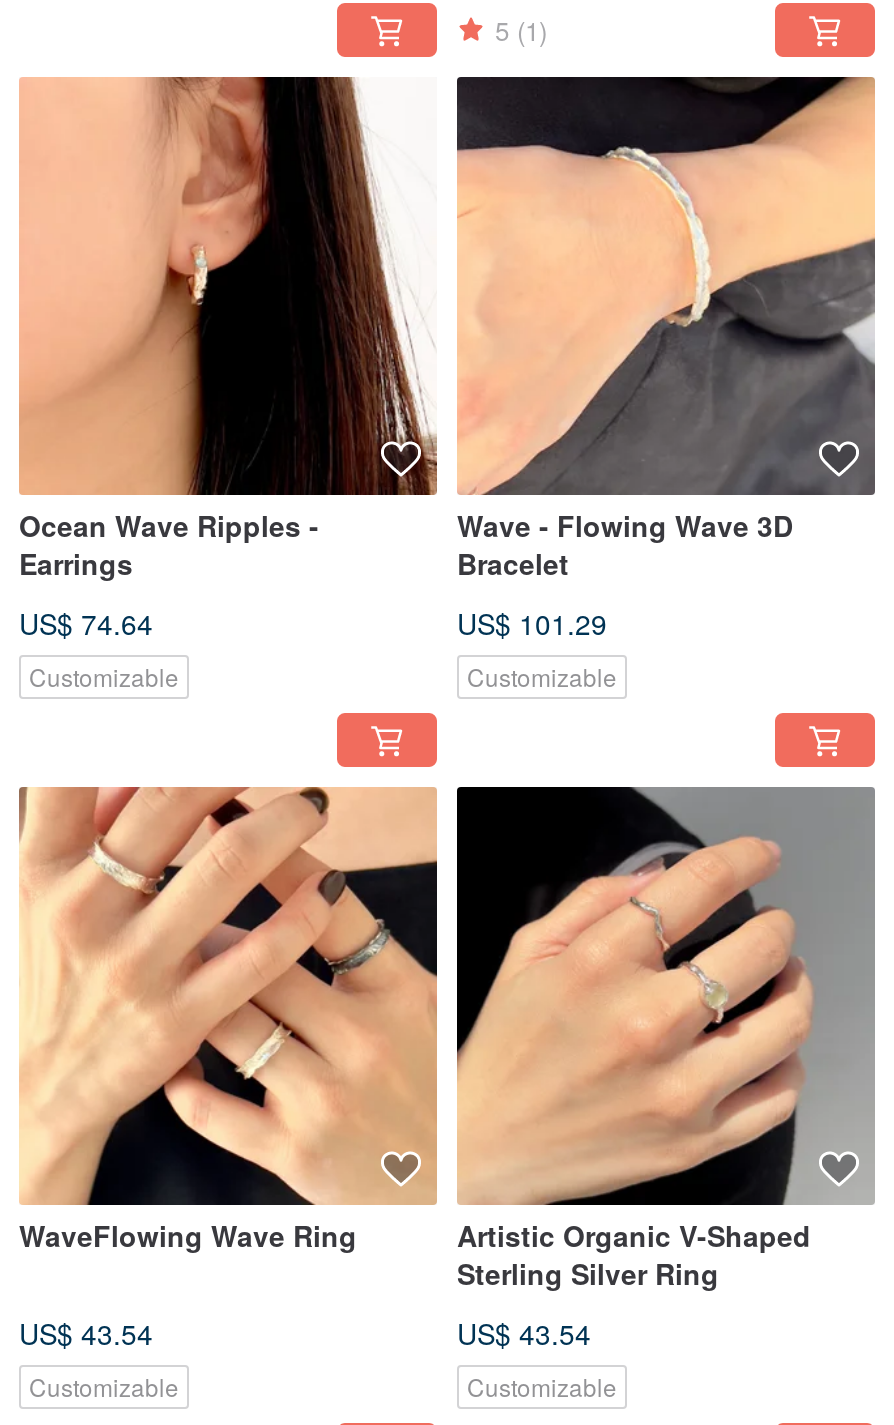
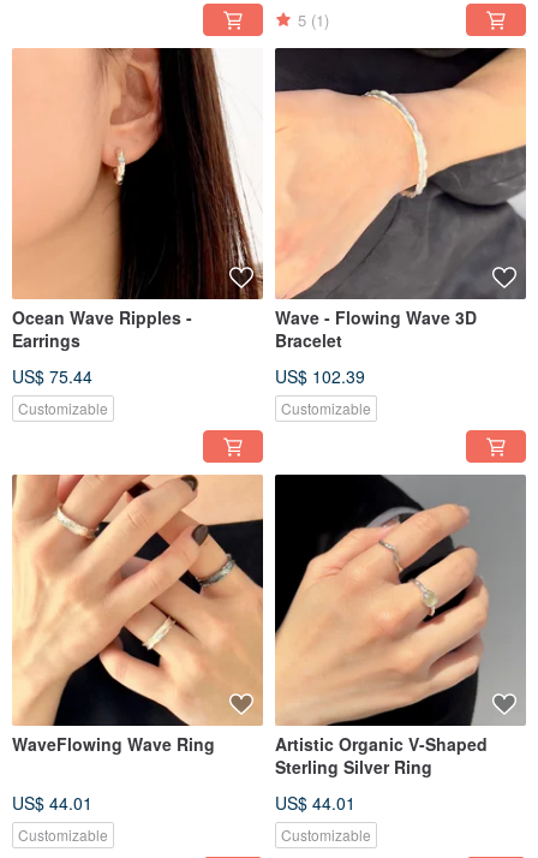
- US$ 74.64
+ US$ 75.44

- US$ 101.29
+ US$ 102.39

- US$ 43.54
+ US$ 44.01

- US$ 43.54
+ US$ 44.01
